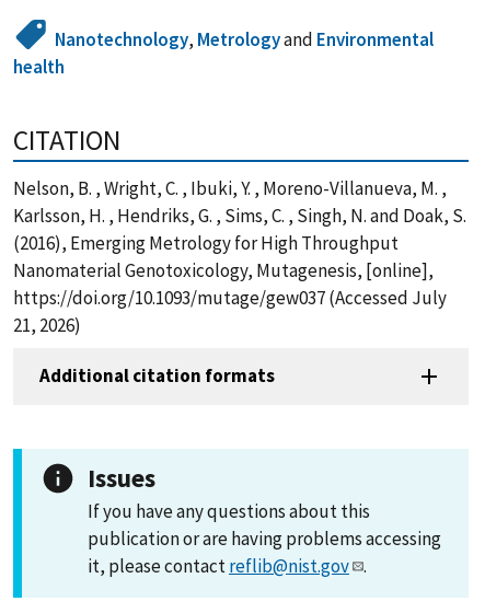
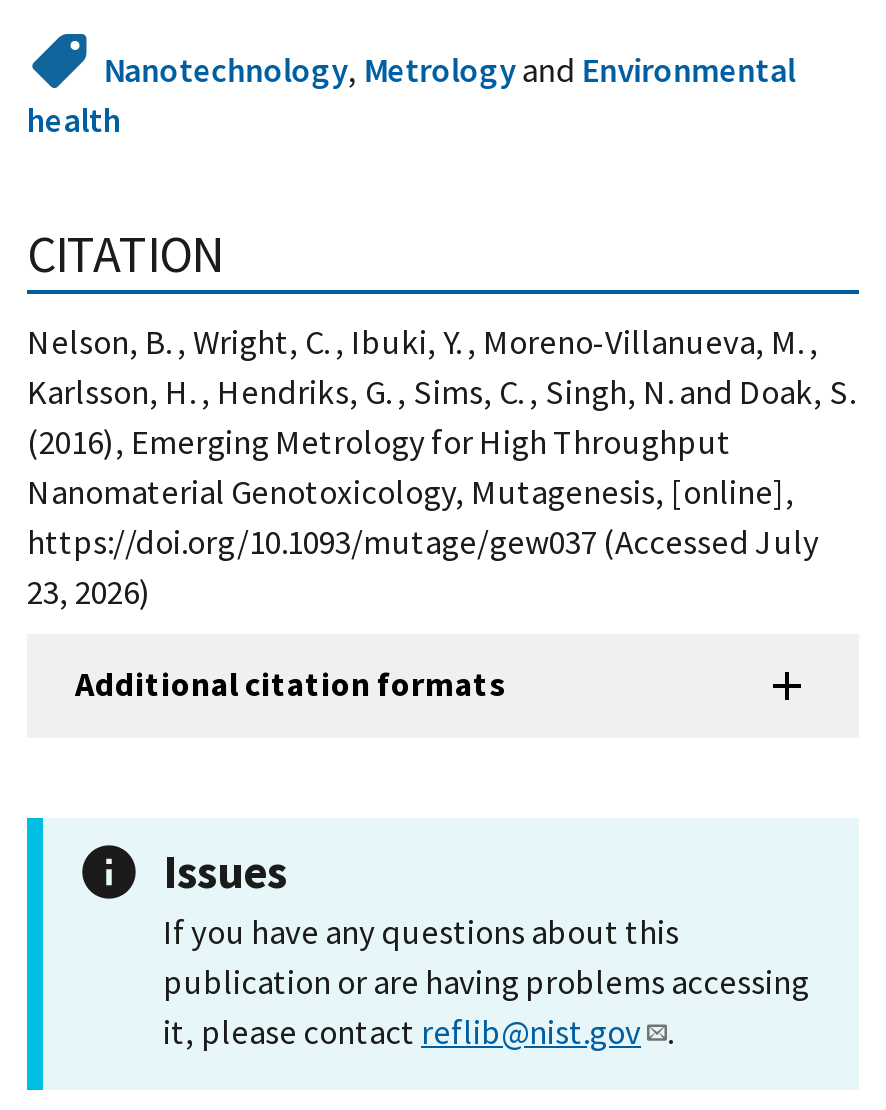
- 21, 2026)
+ 23, 2026)
